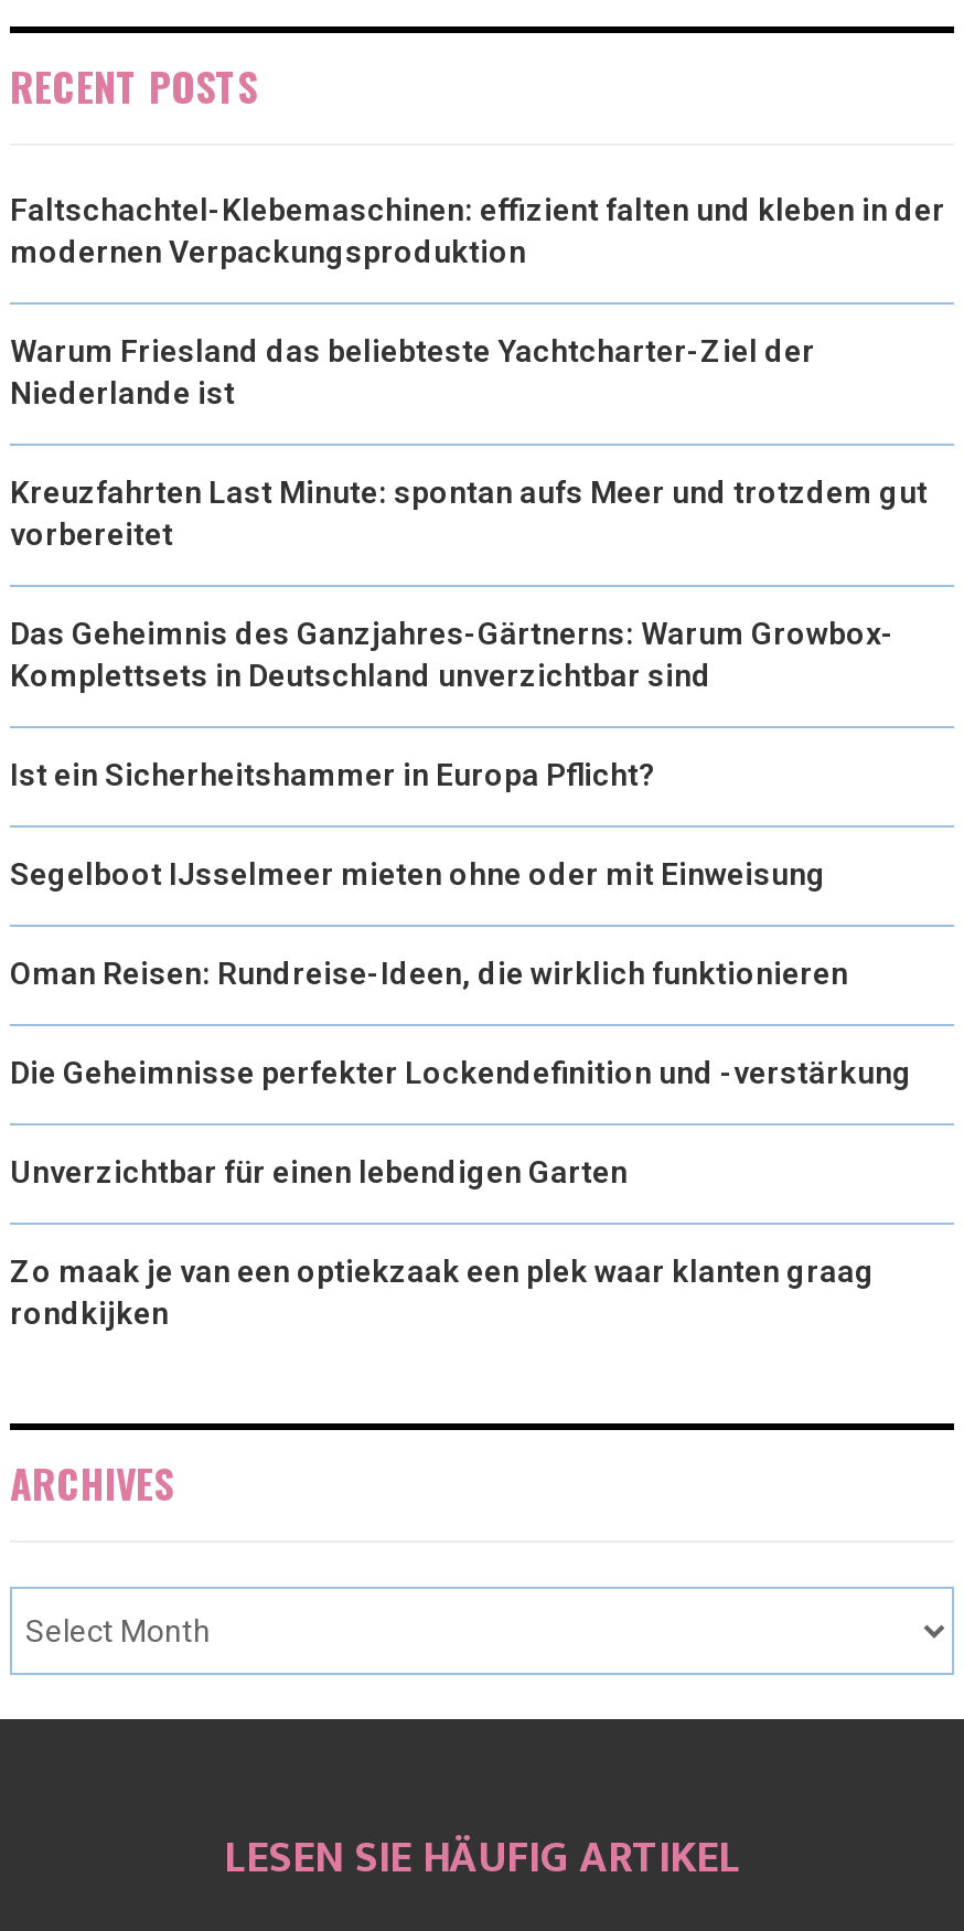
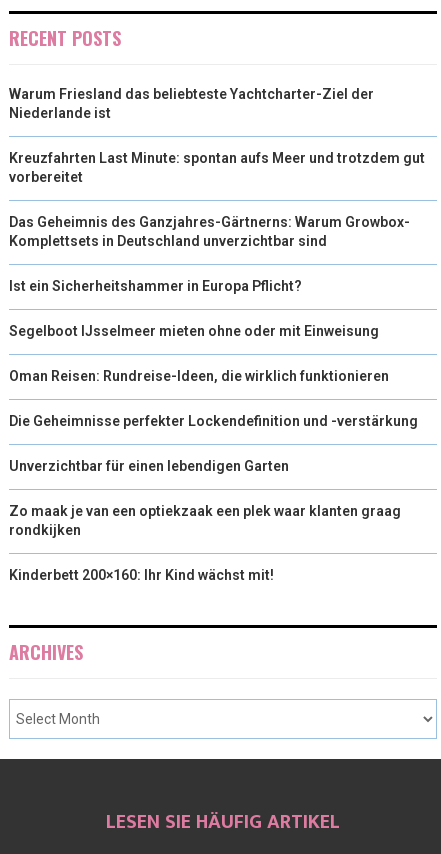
- Faltschachtel-Klebemaschinen: effizient falten und kleben in der
- modernen Verpackungsproduktion

moved up: Warum Friesland das beliebteste Yachtcharter-Ziel der | Niederlande ist | Kreuzfahrten Last Minute: spontan aufs Meer und trotzdem gut | ... | Zo maak je van een optiekzaak een plek waar klanten graag | rondkijken

+ Kinderbett 200×160: Ihr Kind wächst mit!
